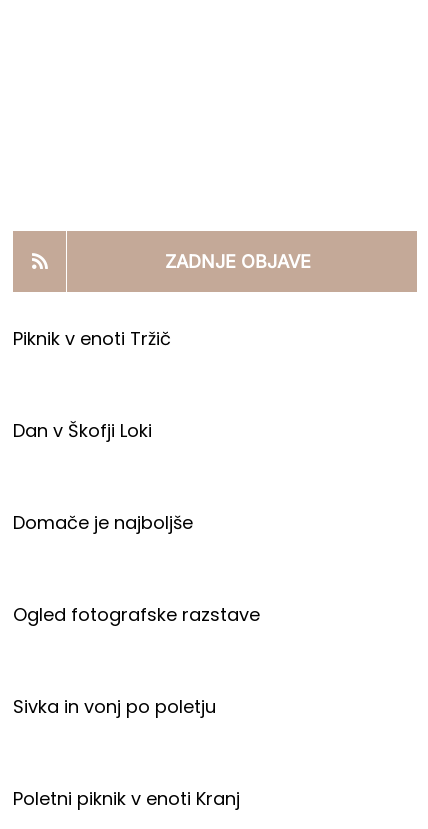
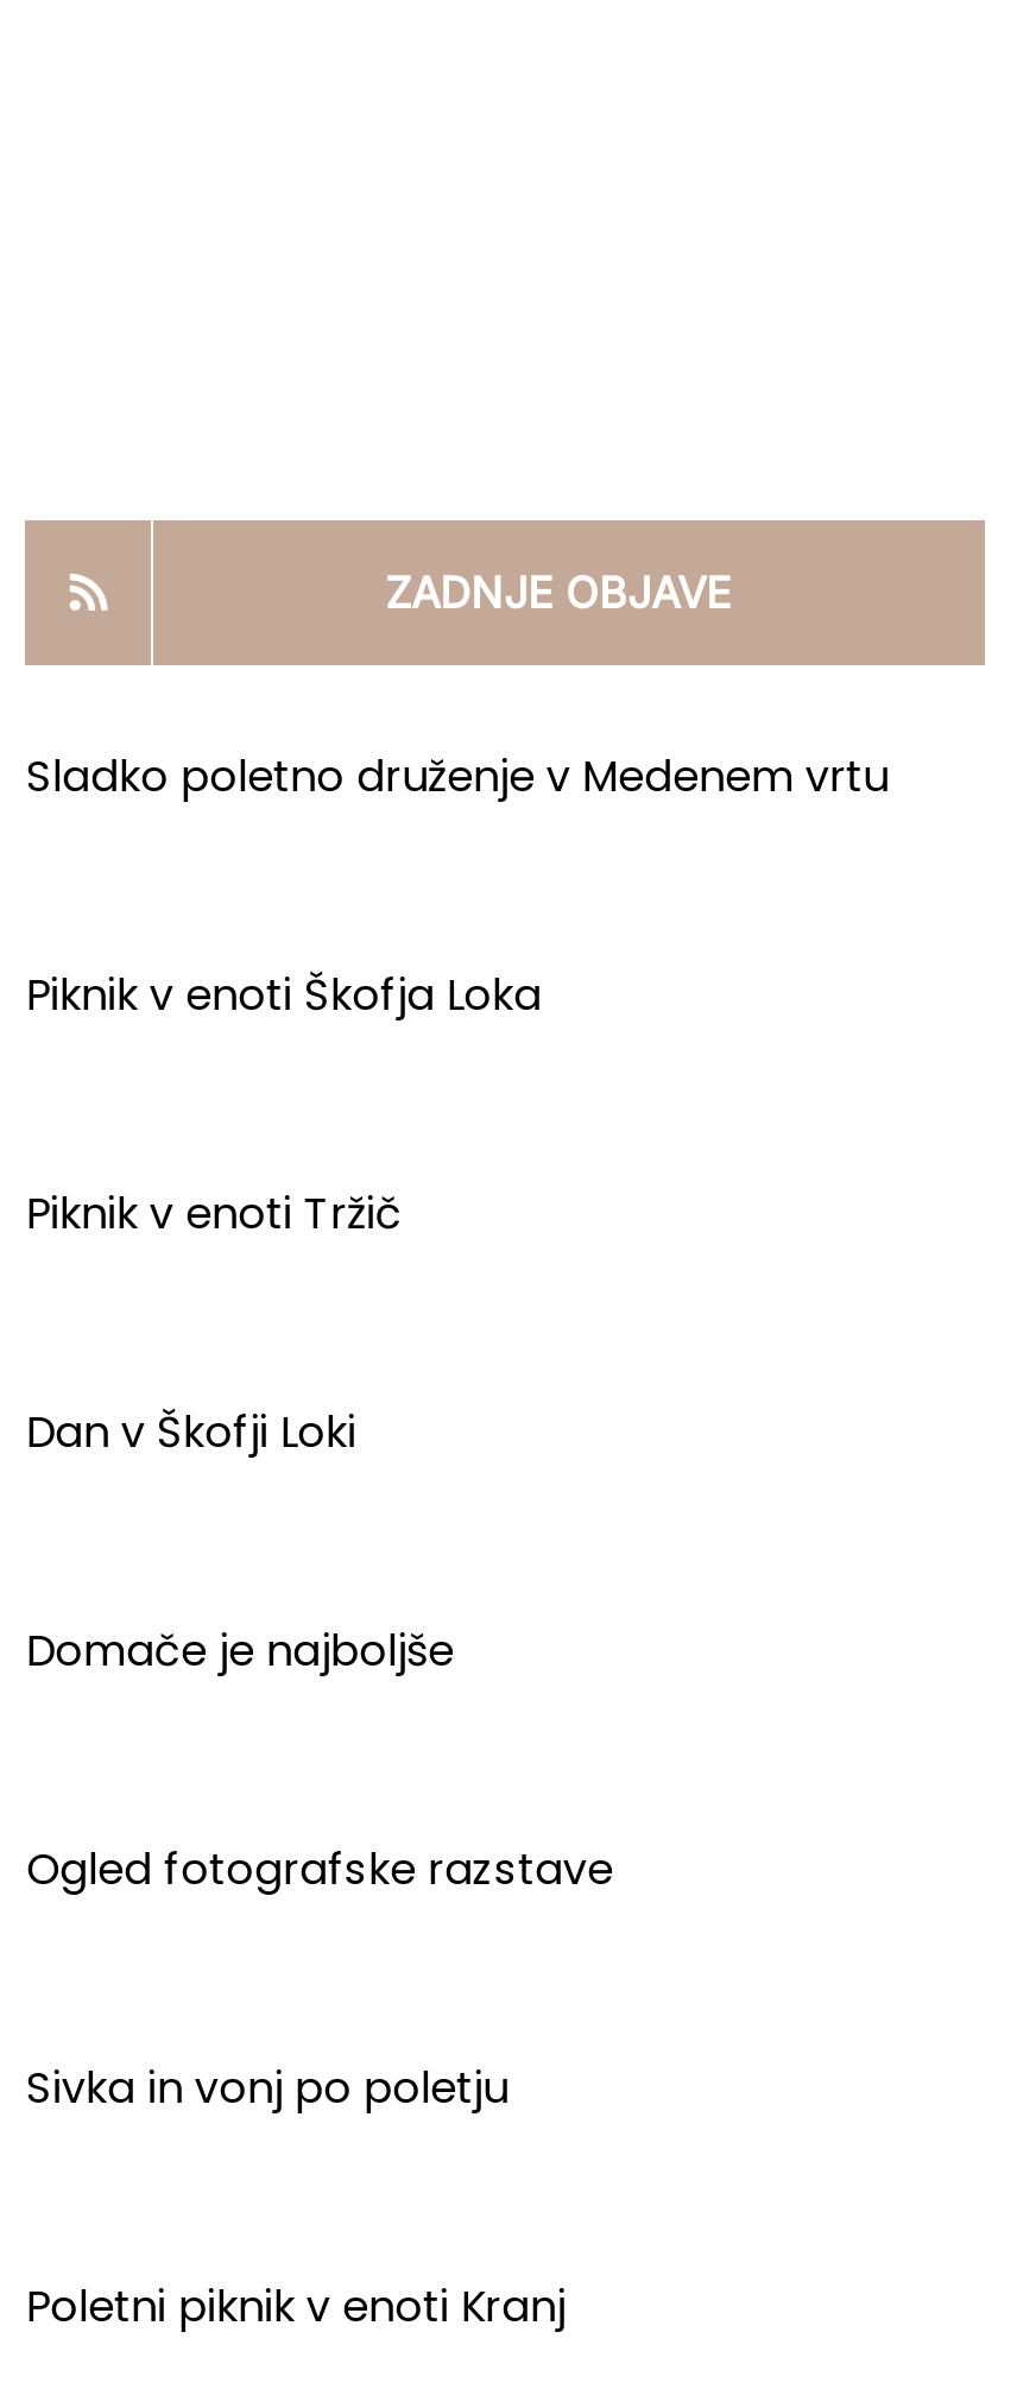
+ Sladko poletno druženje v Medenem vrtu

+ Piknik v enoti Škofja Loka
